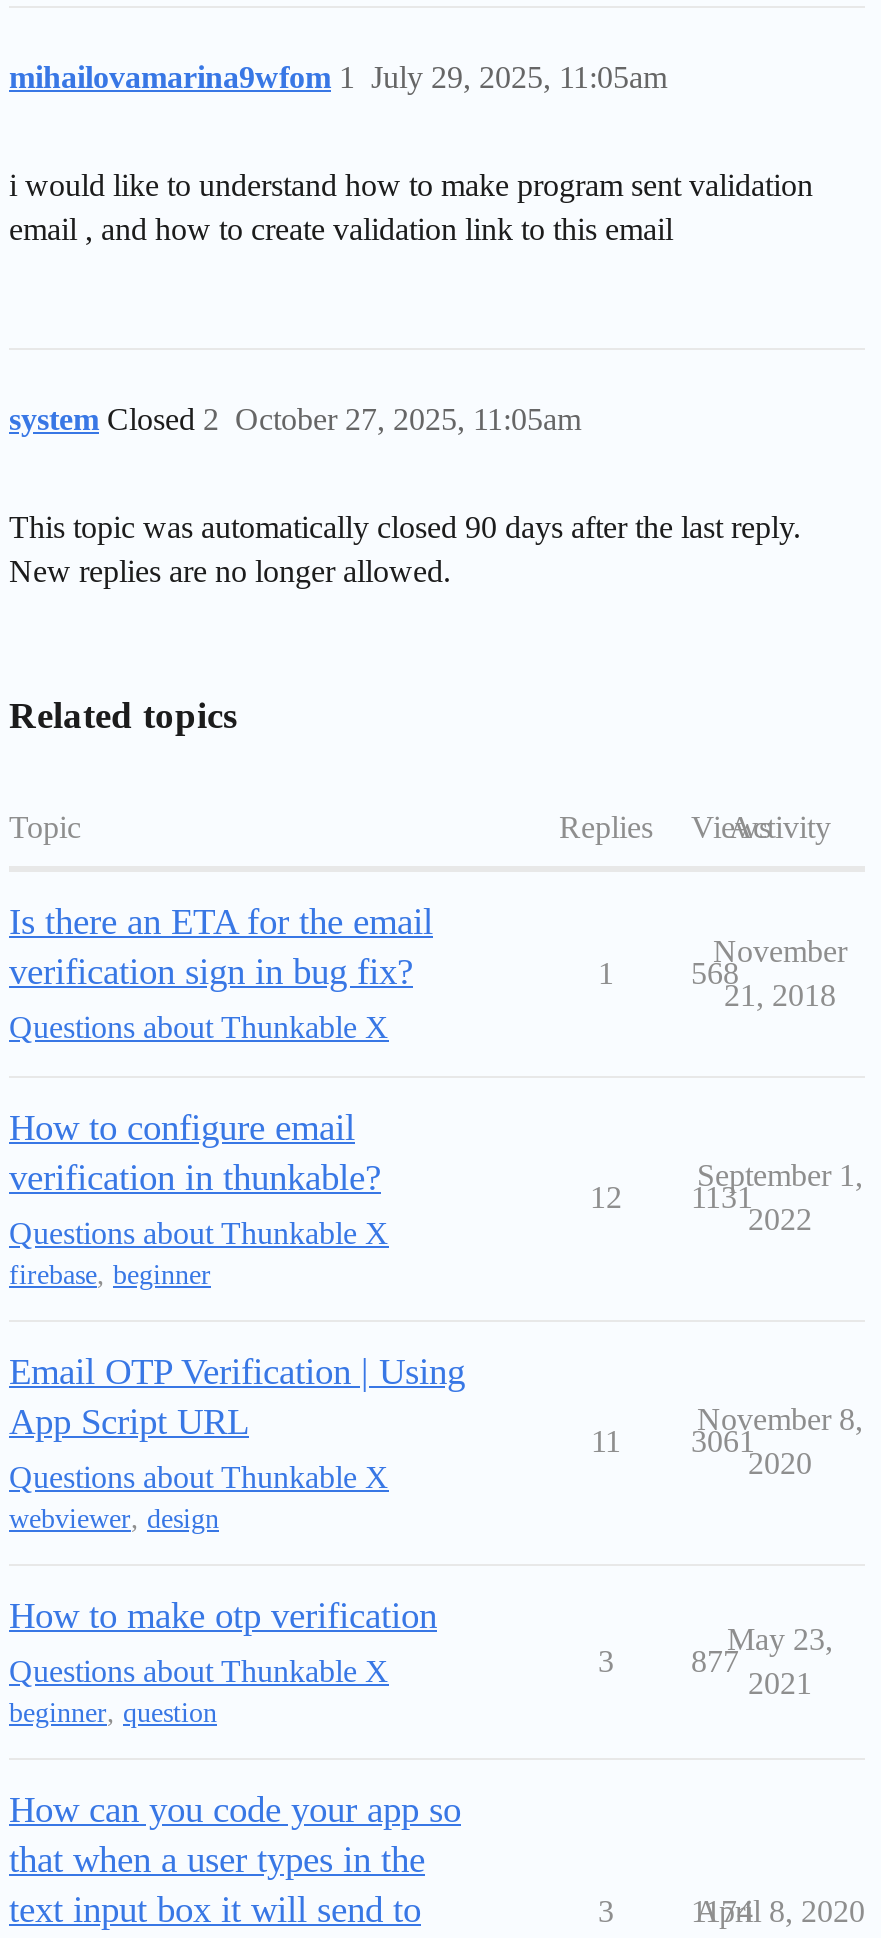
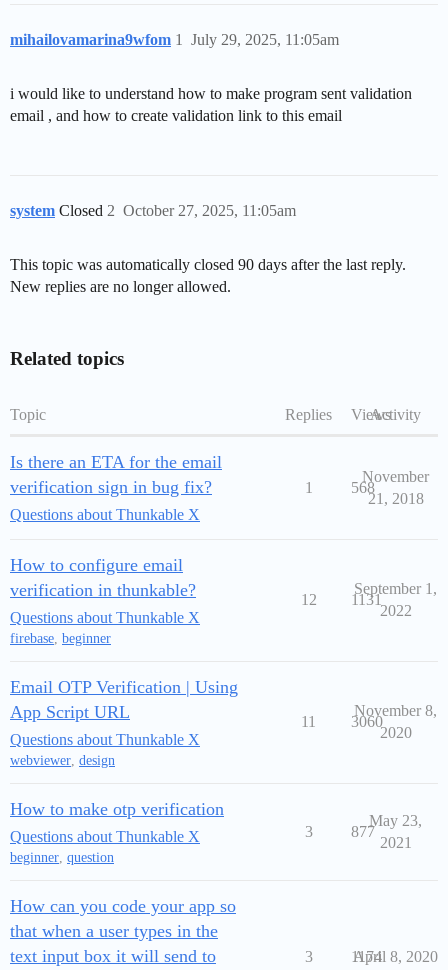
- 3061
+ 3060
